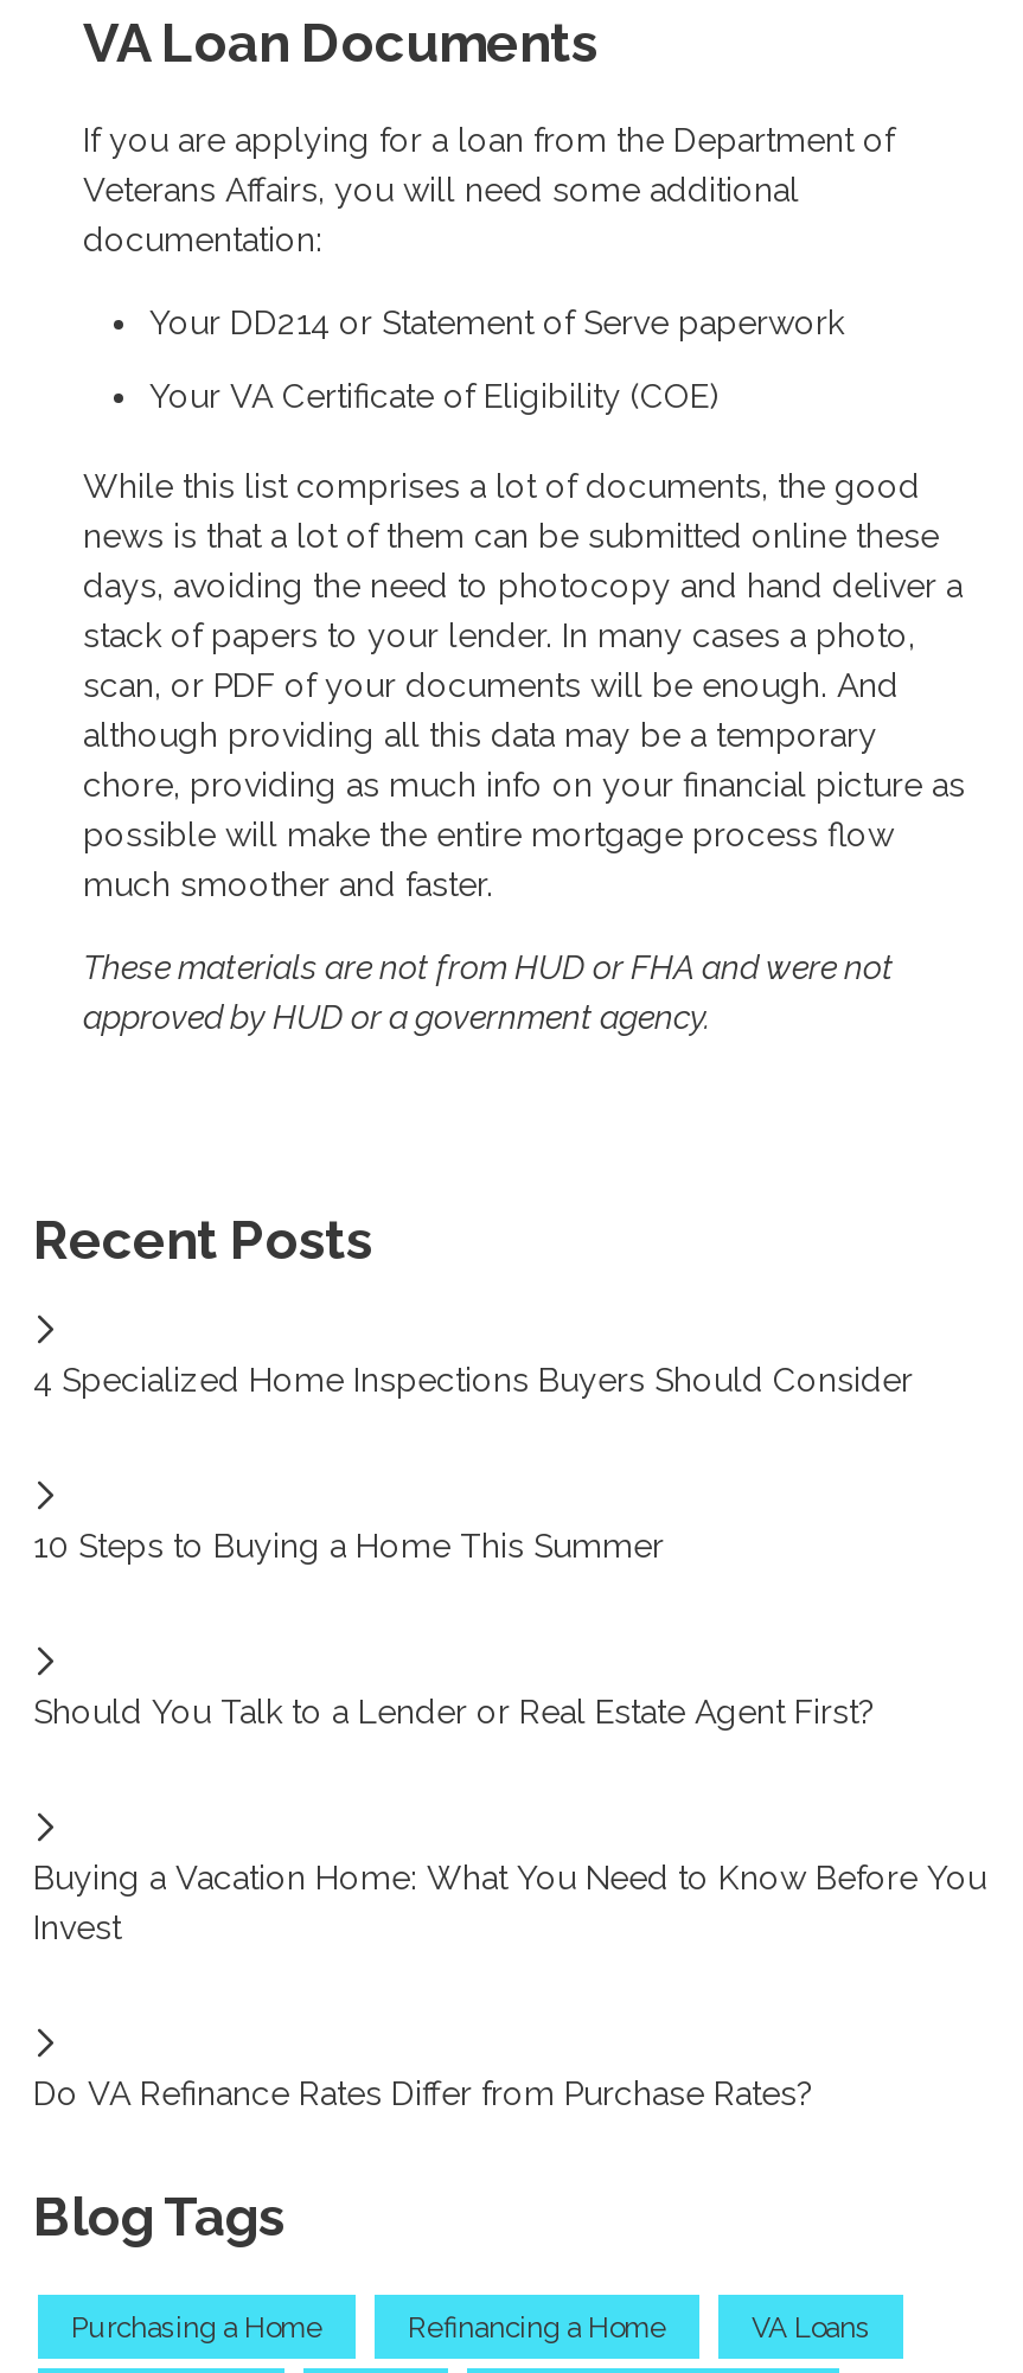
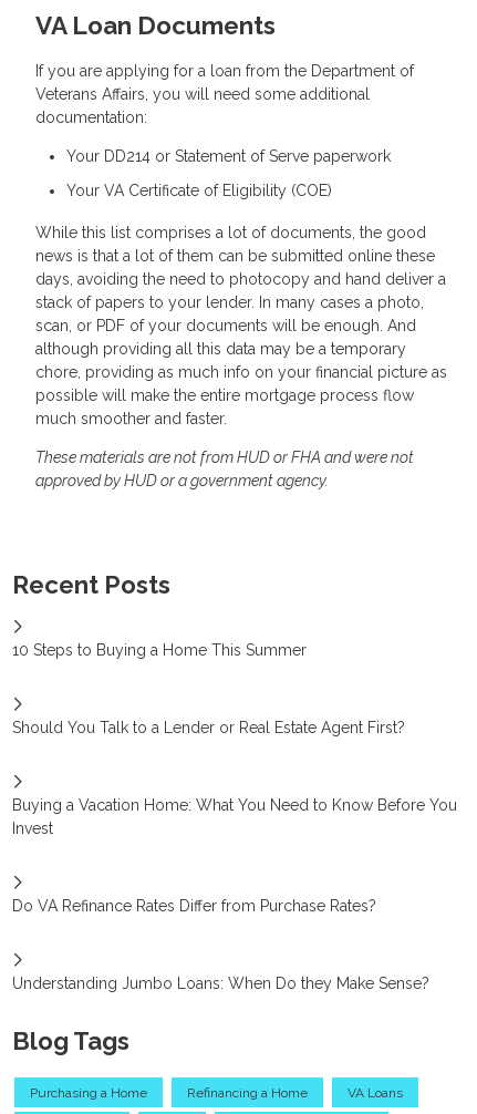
- 4 Specialized Home Inspections Buyers Should Consider

moved up: 10 Steps to Buying a Home This Summer | Should You Talk to a Lender or Real Estate Agent First? | Buying a Vacation Home: What You Need to Know Before You | Invest | Do VA Refinance Rates Differ from Purchase Rates?

+ Understanding Jumbo Loans: When Do they Make Sense?
